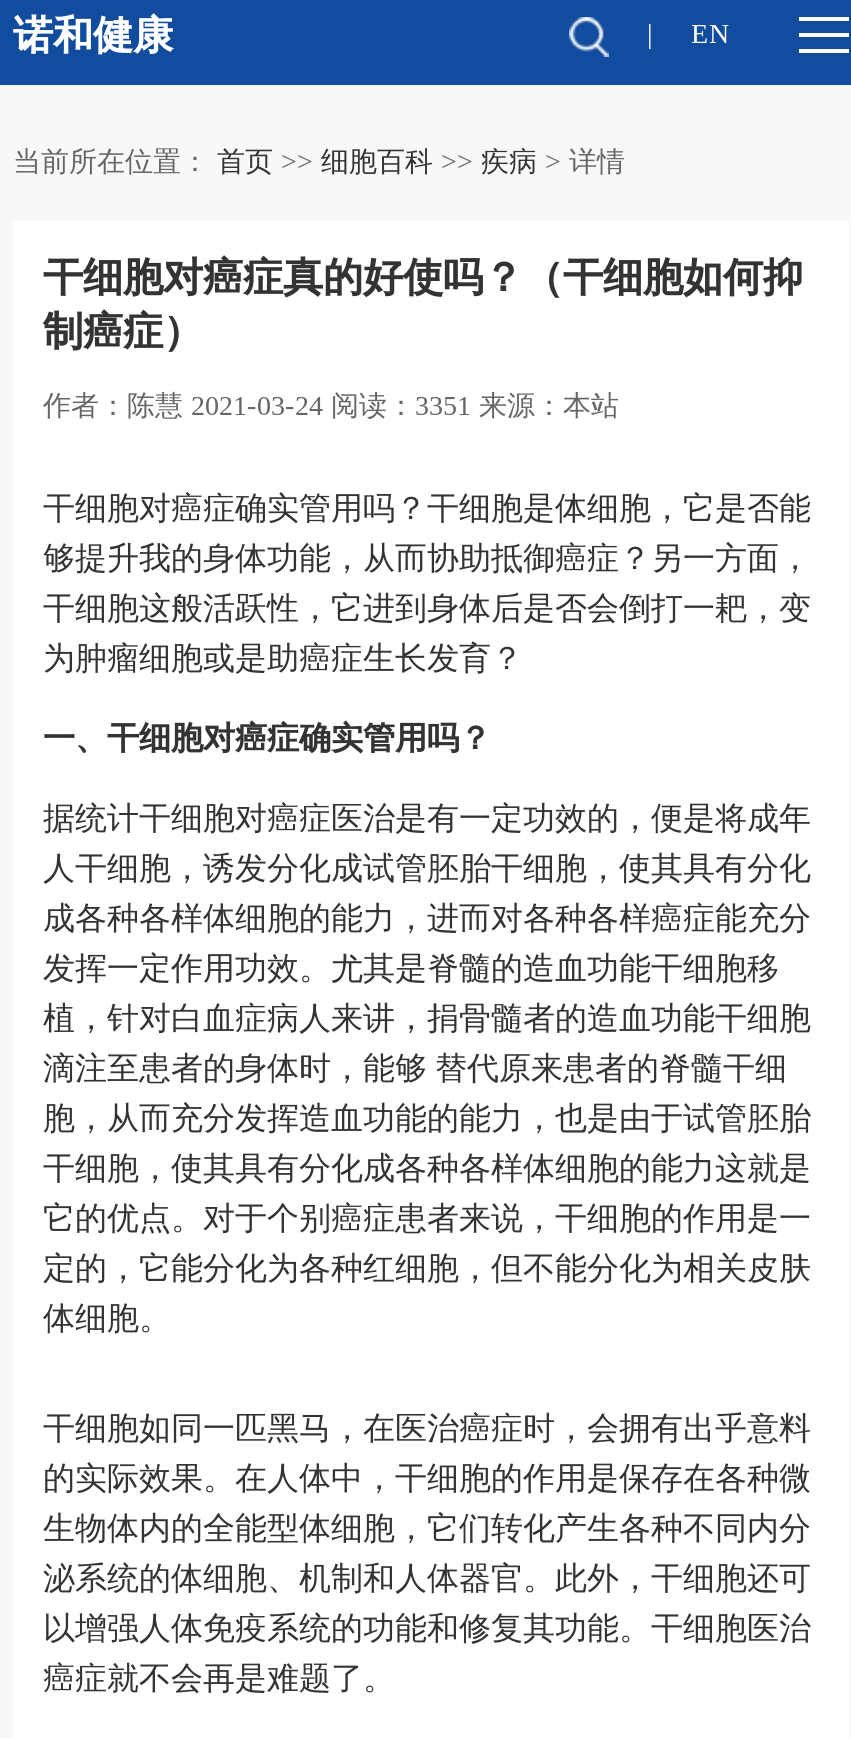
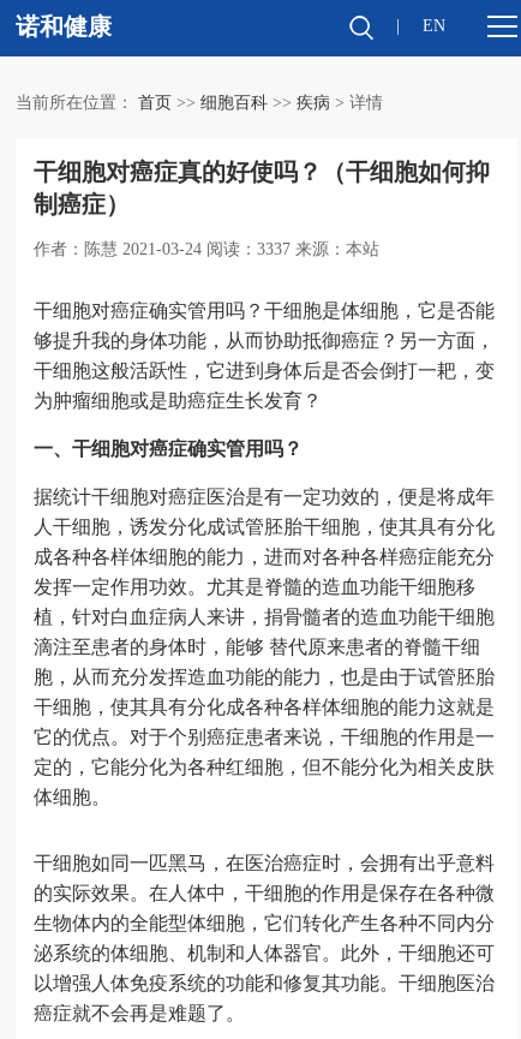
- 作者：陈慧 2021-03-24 阅读：3351 来源：本站
+ 作者：陈慧 2021-03-24 阅读：3337 来源：本站
